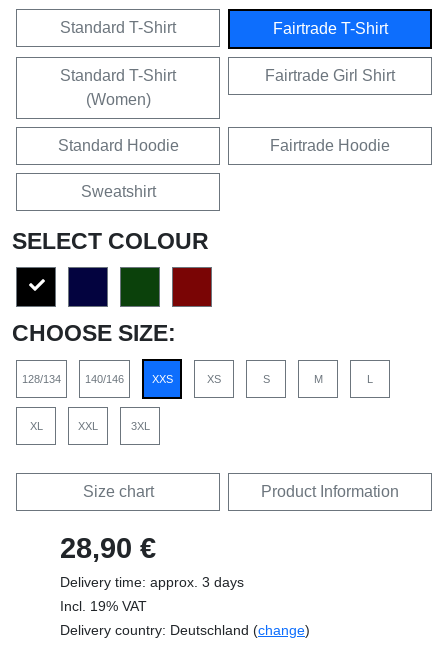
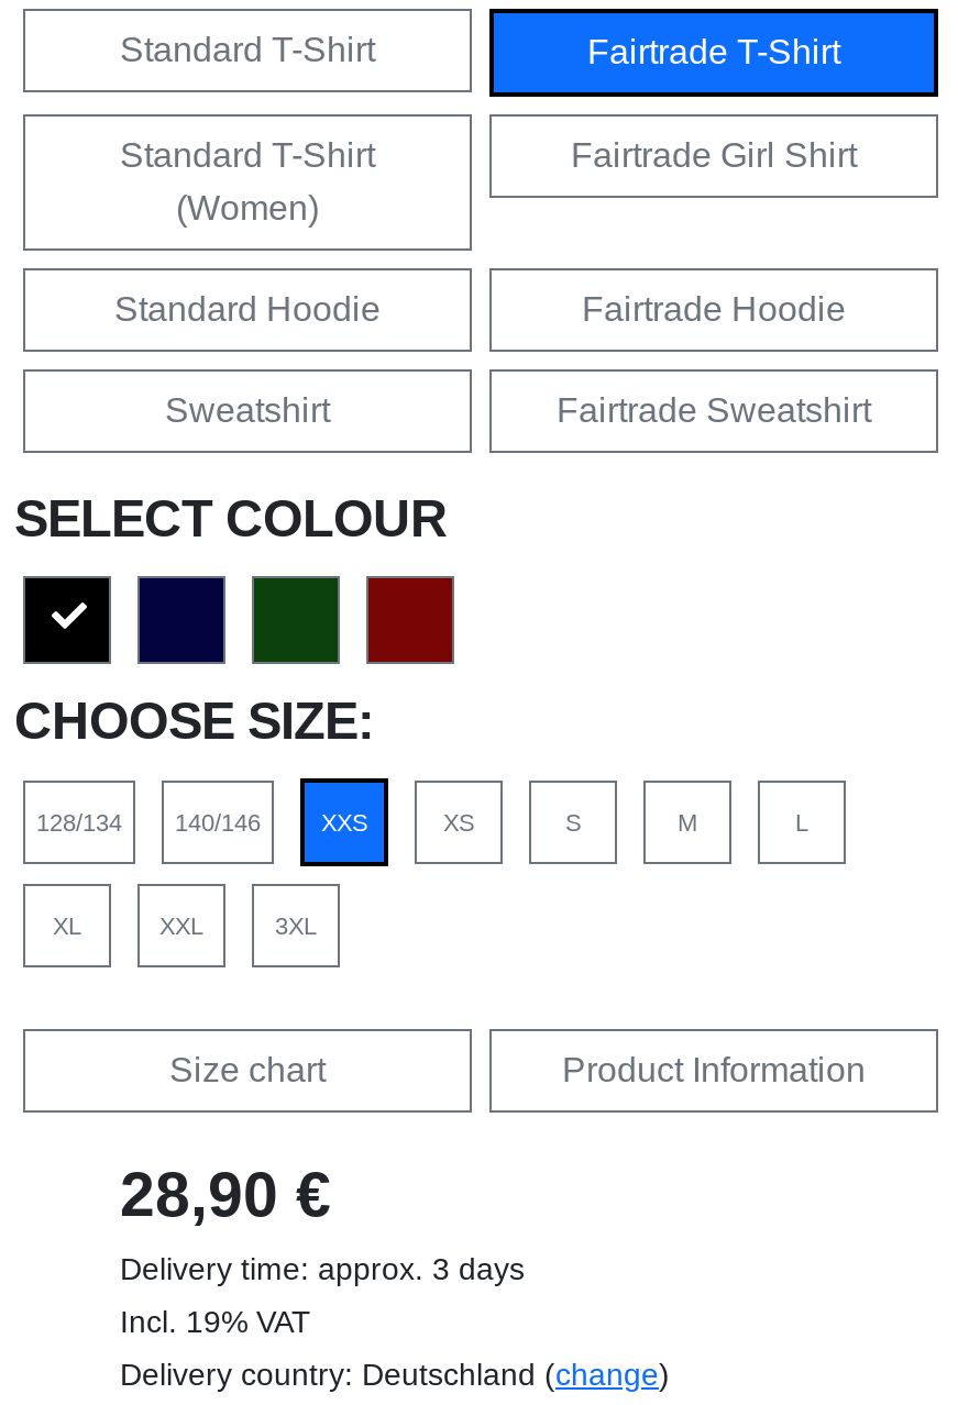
+ Fairtrade Sweatshirt
